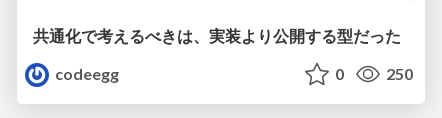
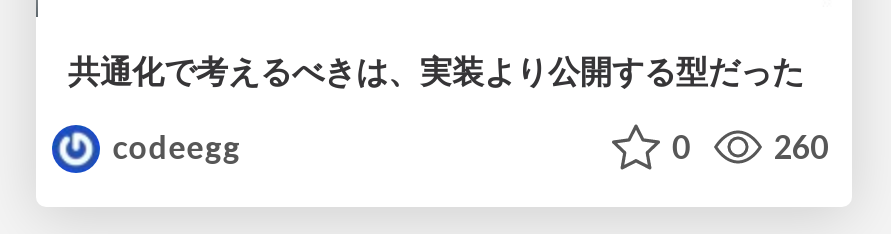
- 250
+ 260
